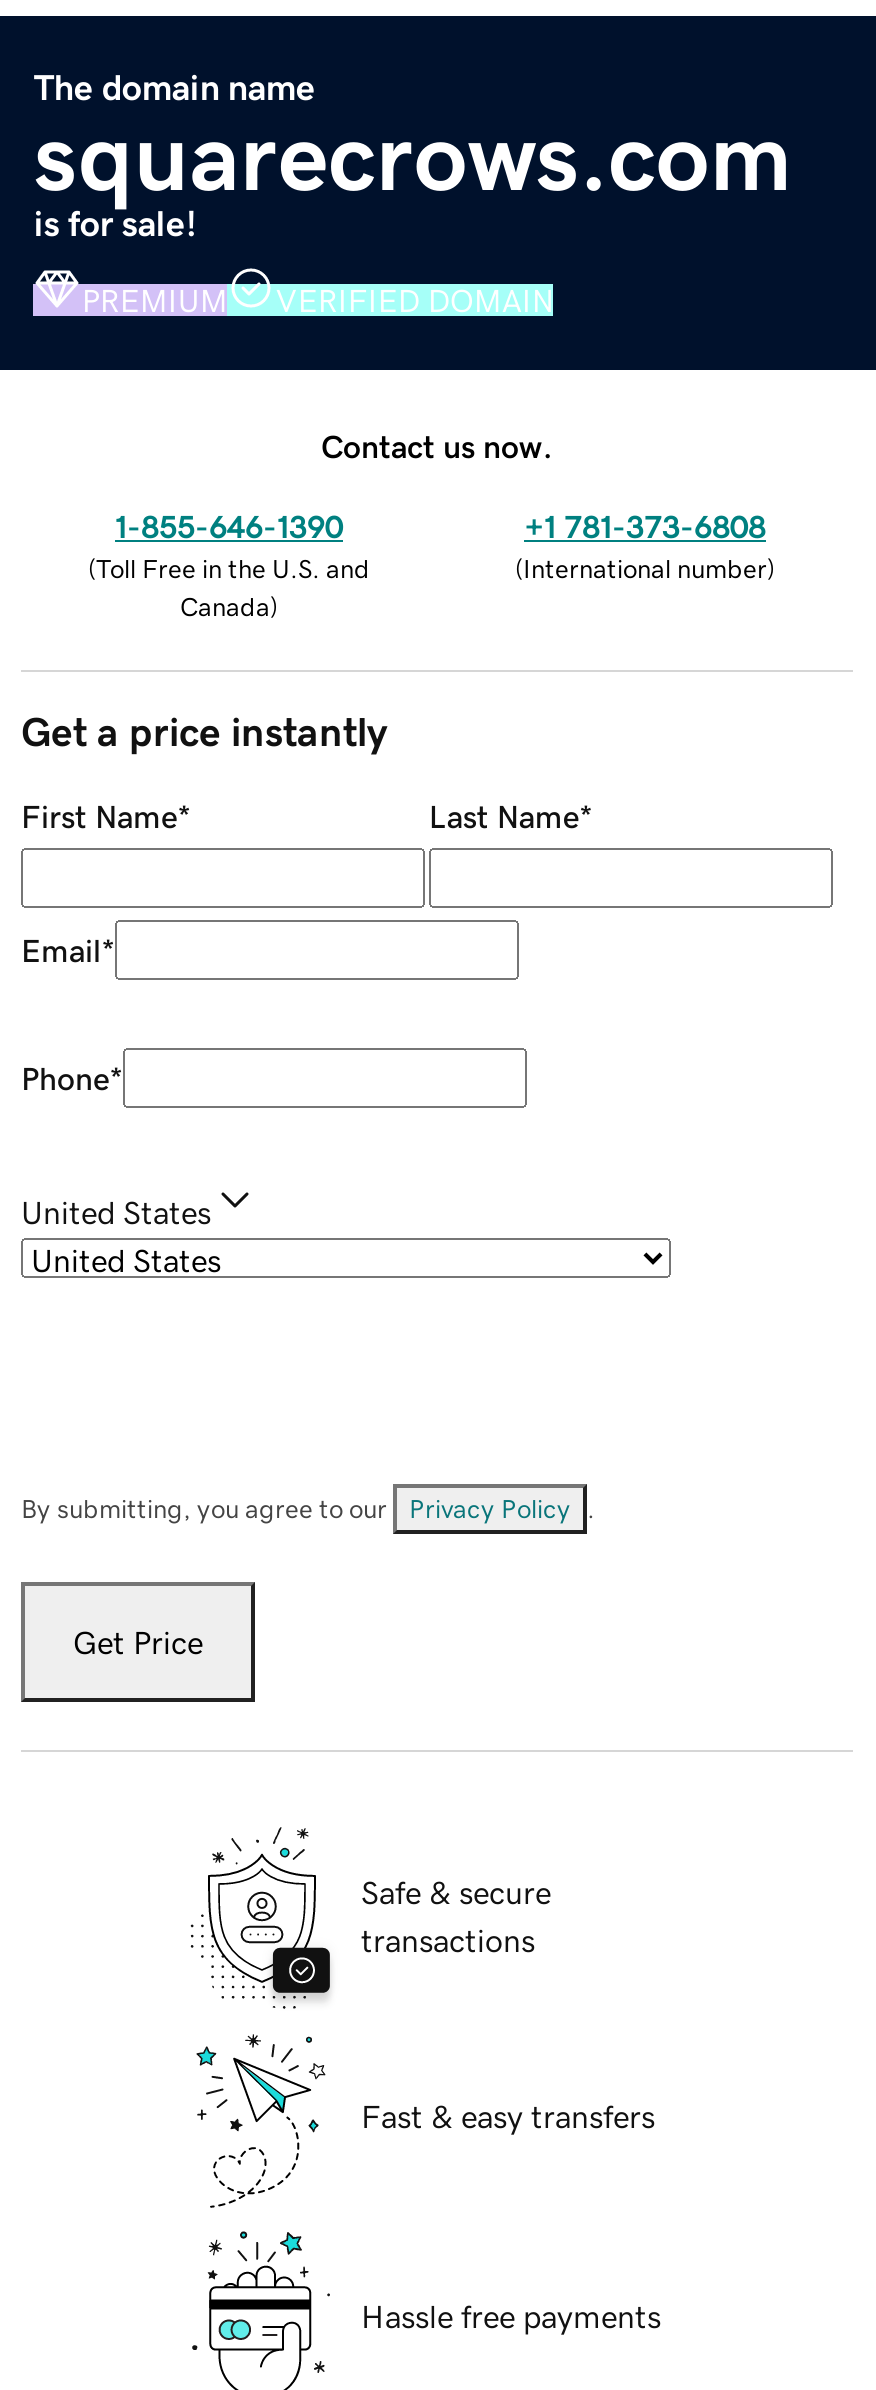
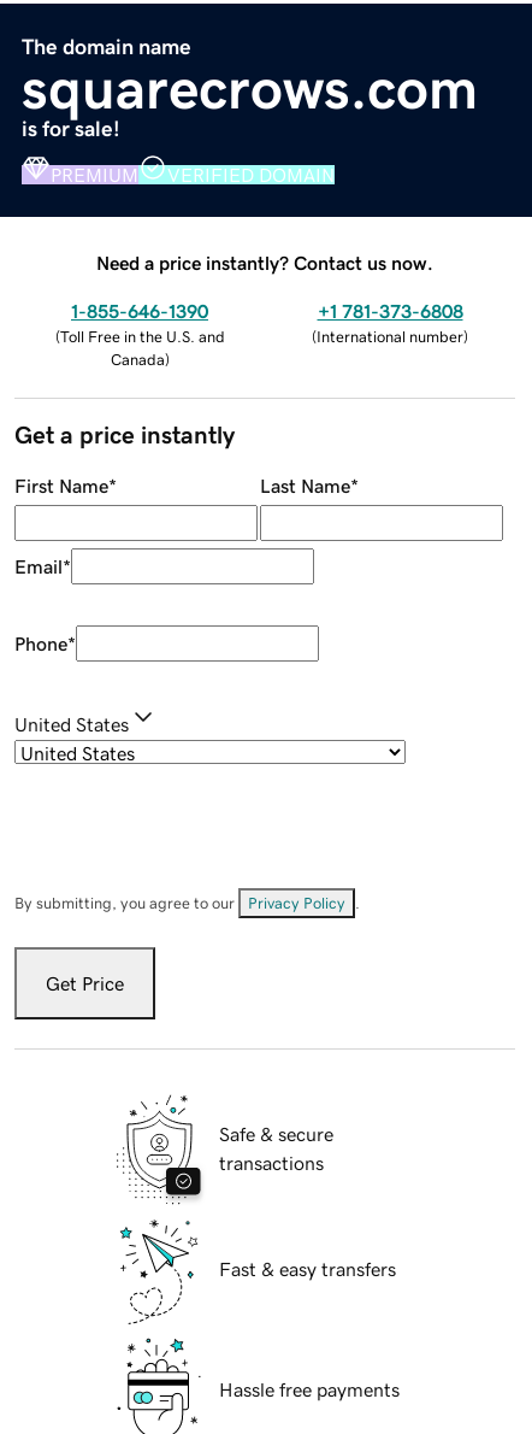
- Contact us now.
+ Need a price instantly? Contact us now.
